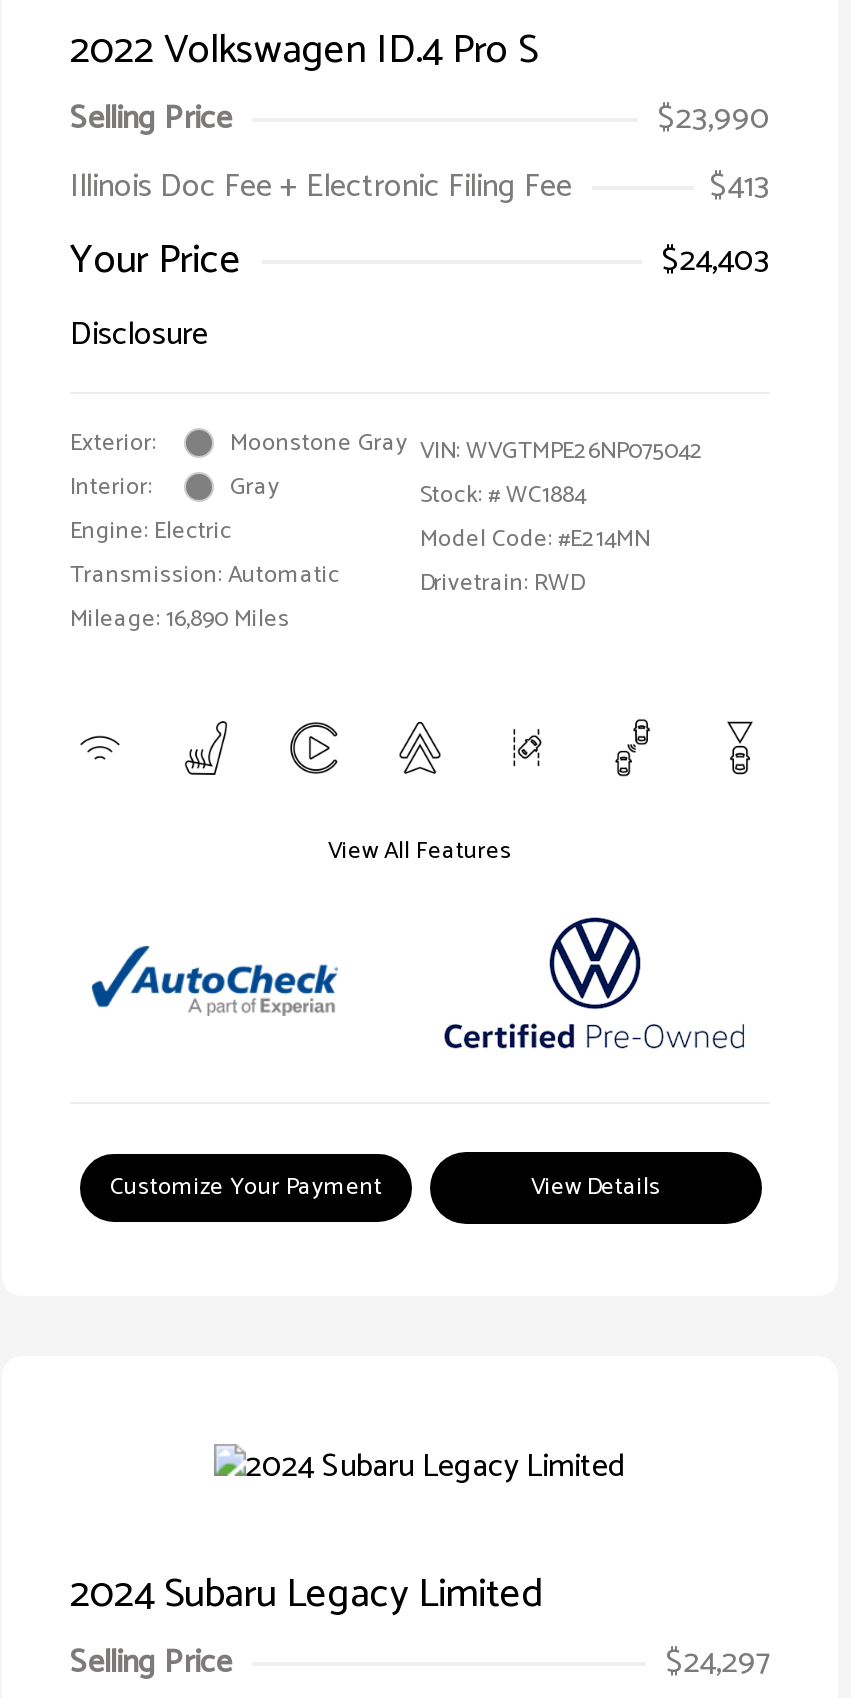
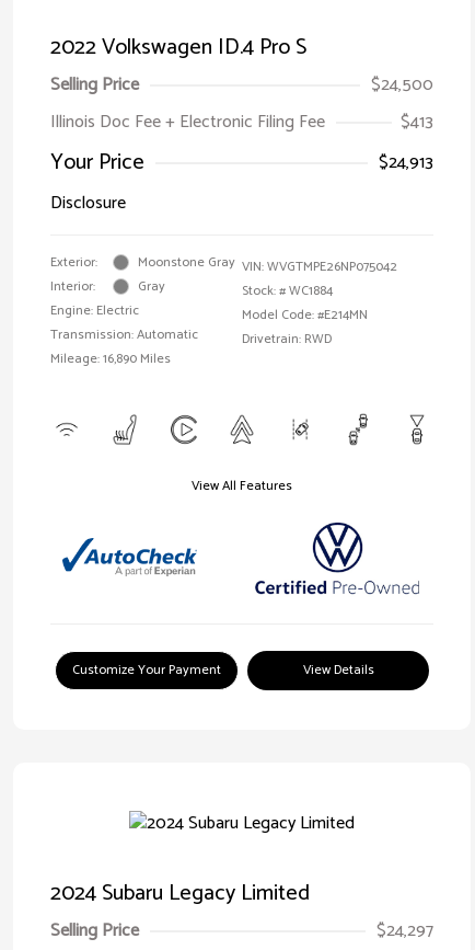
- $23,990
+ $24,500

- $24,403
+ $24,913
